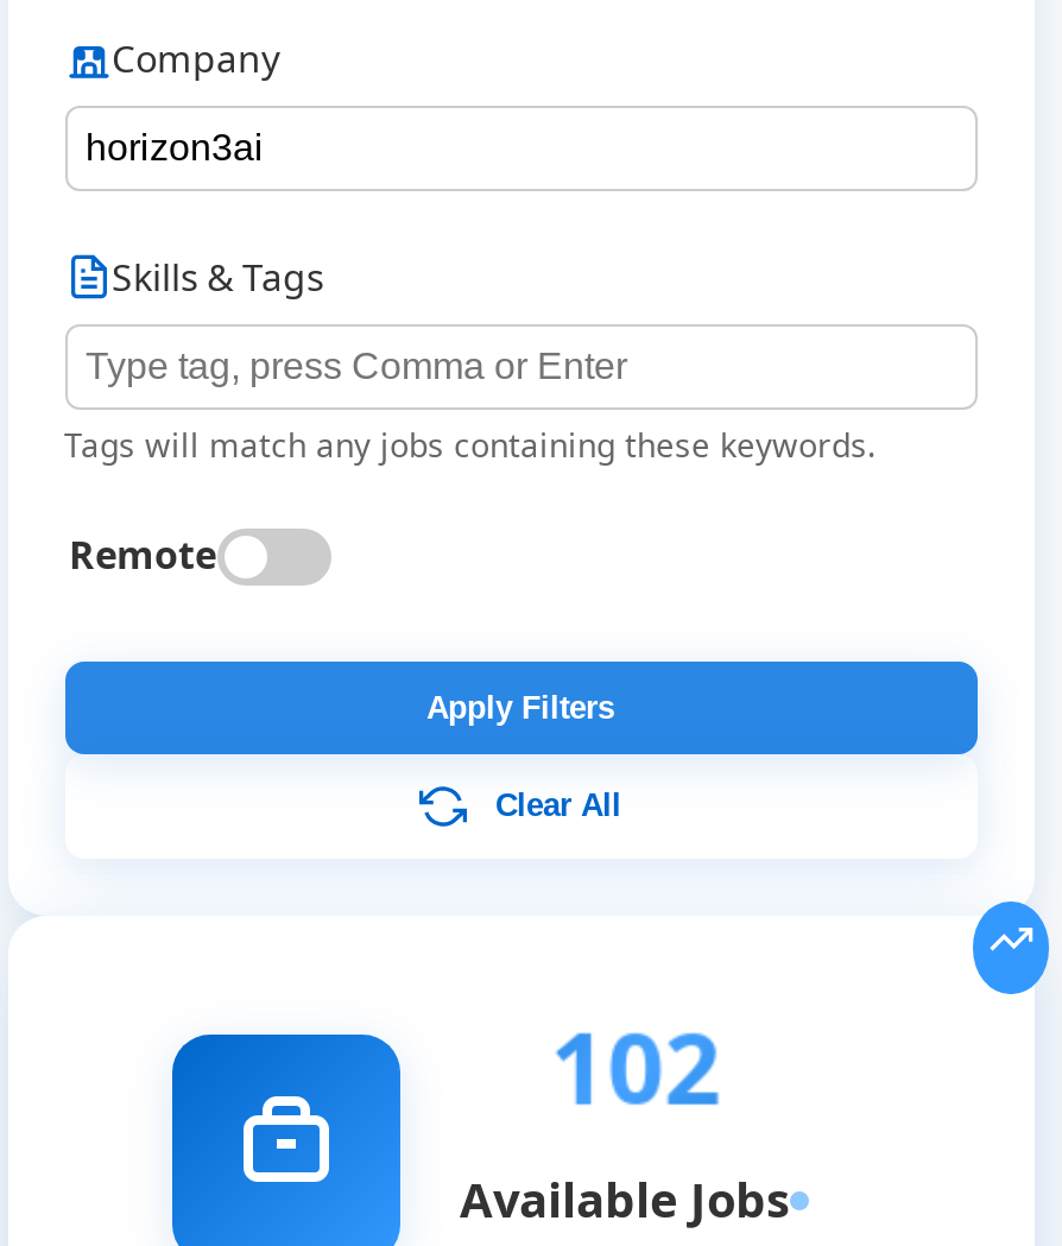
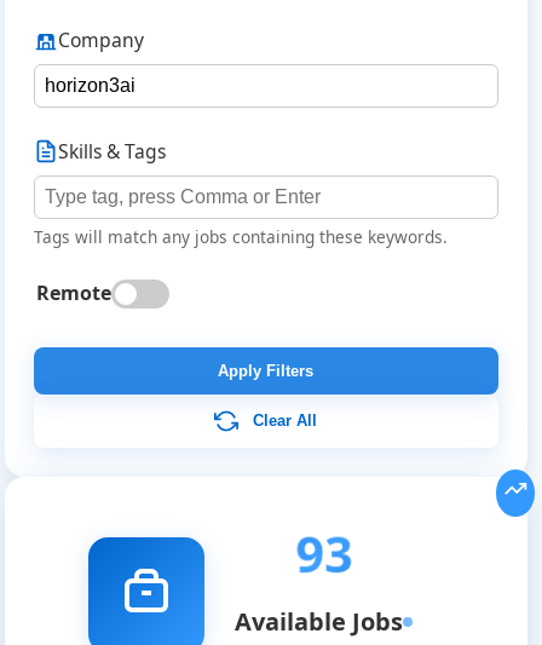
- 102
+ 93
